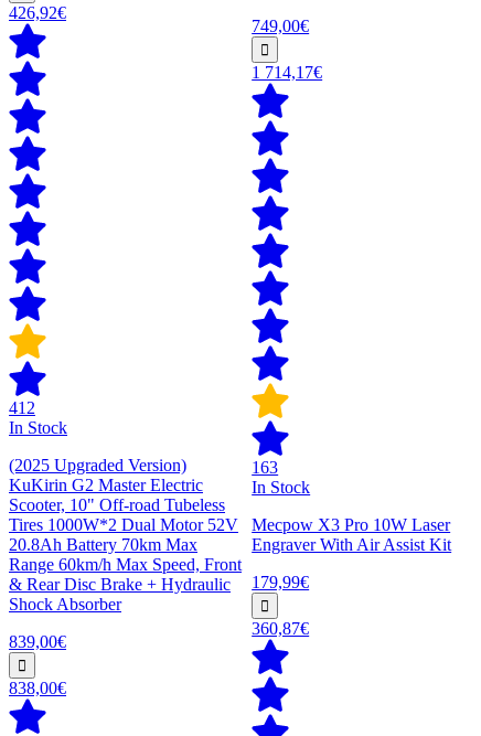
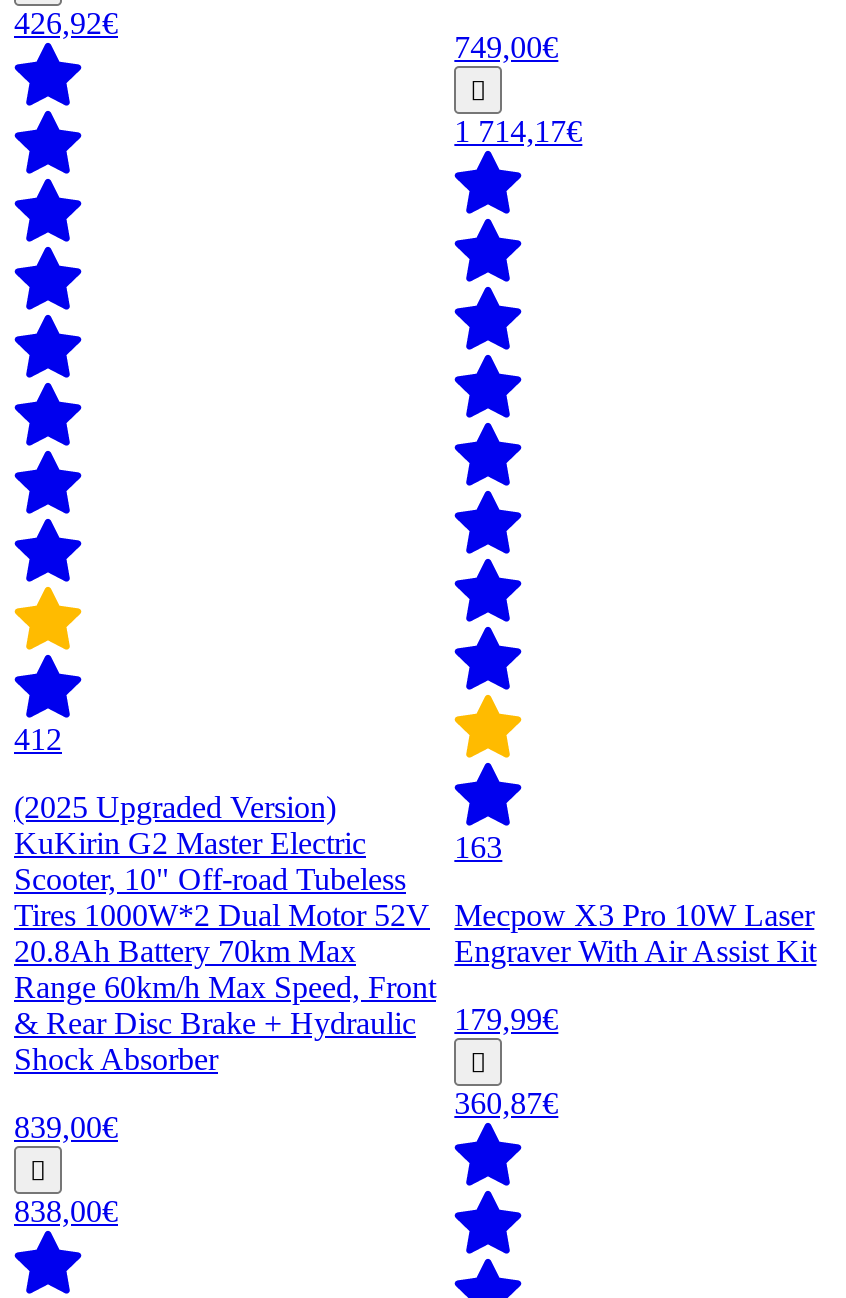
- In Stock

- In Stock
